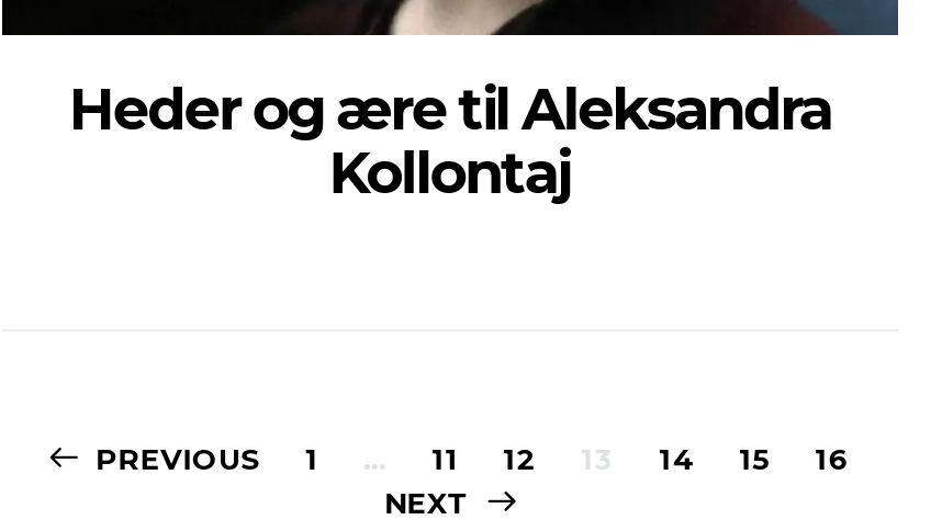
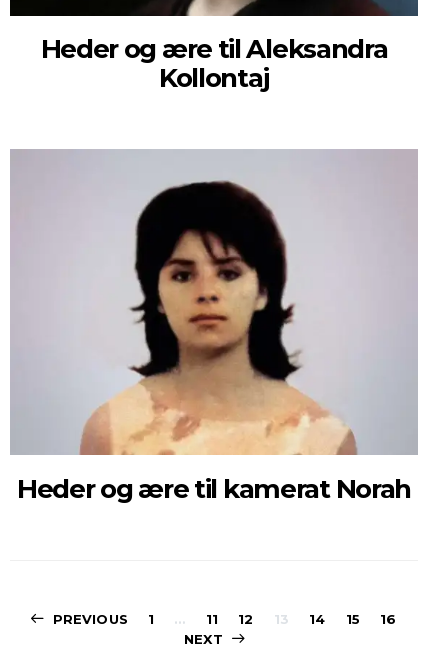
+ [image]
+ Heder og ære til kamerat Norah
